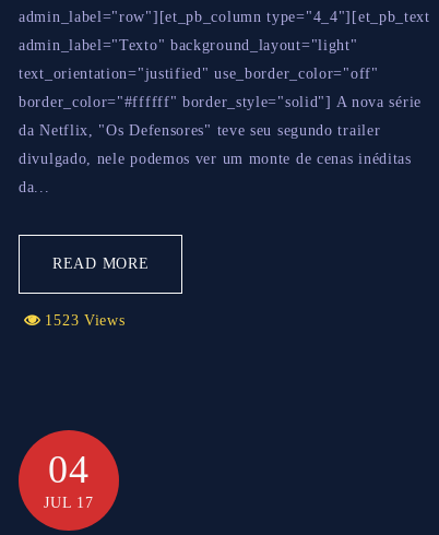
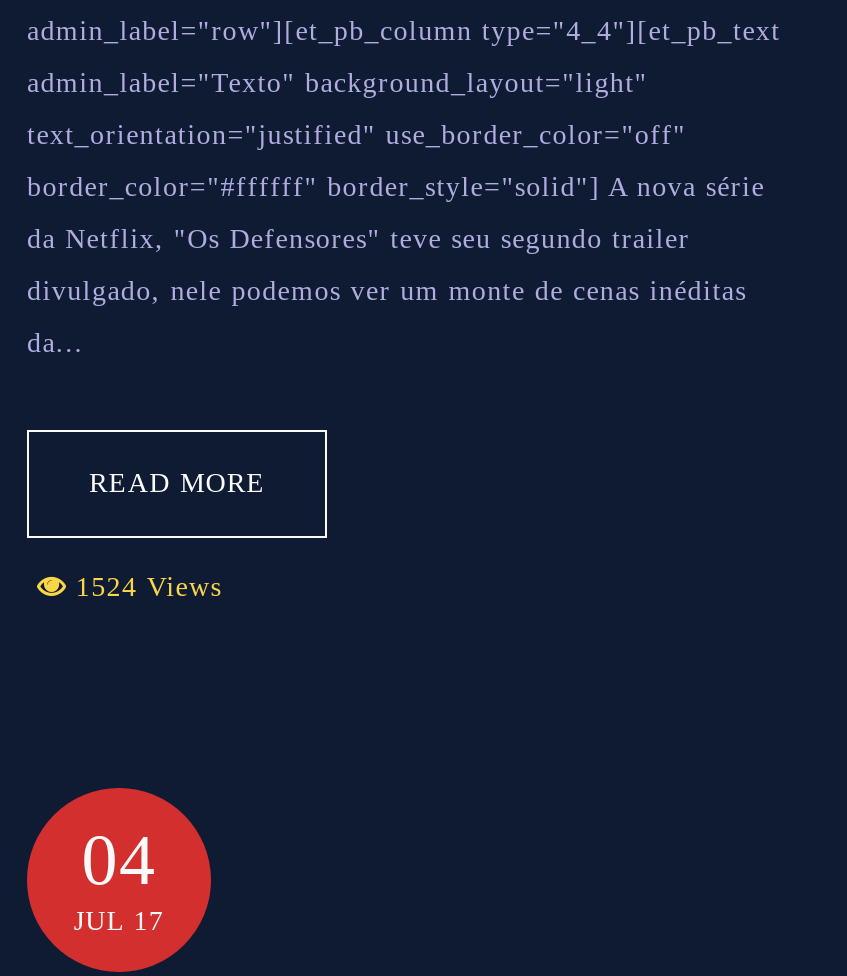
- 1523 Views
+ 1524 Views
